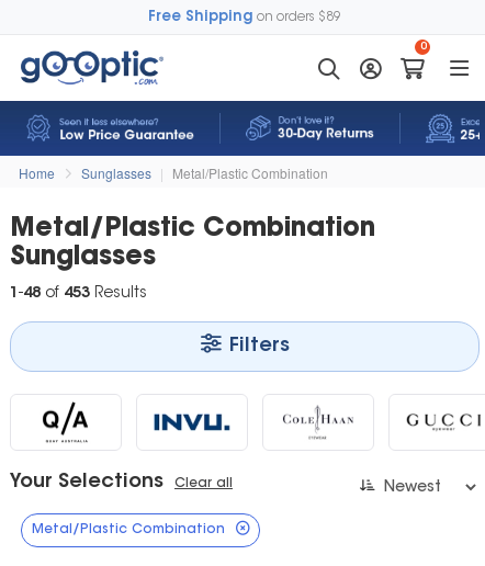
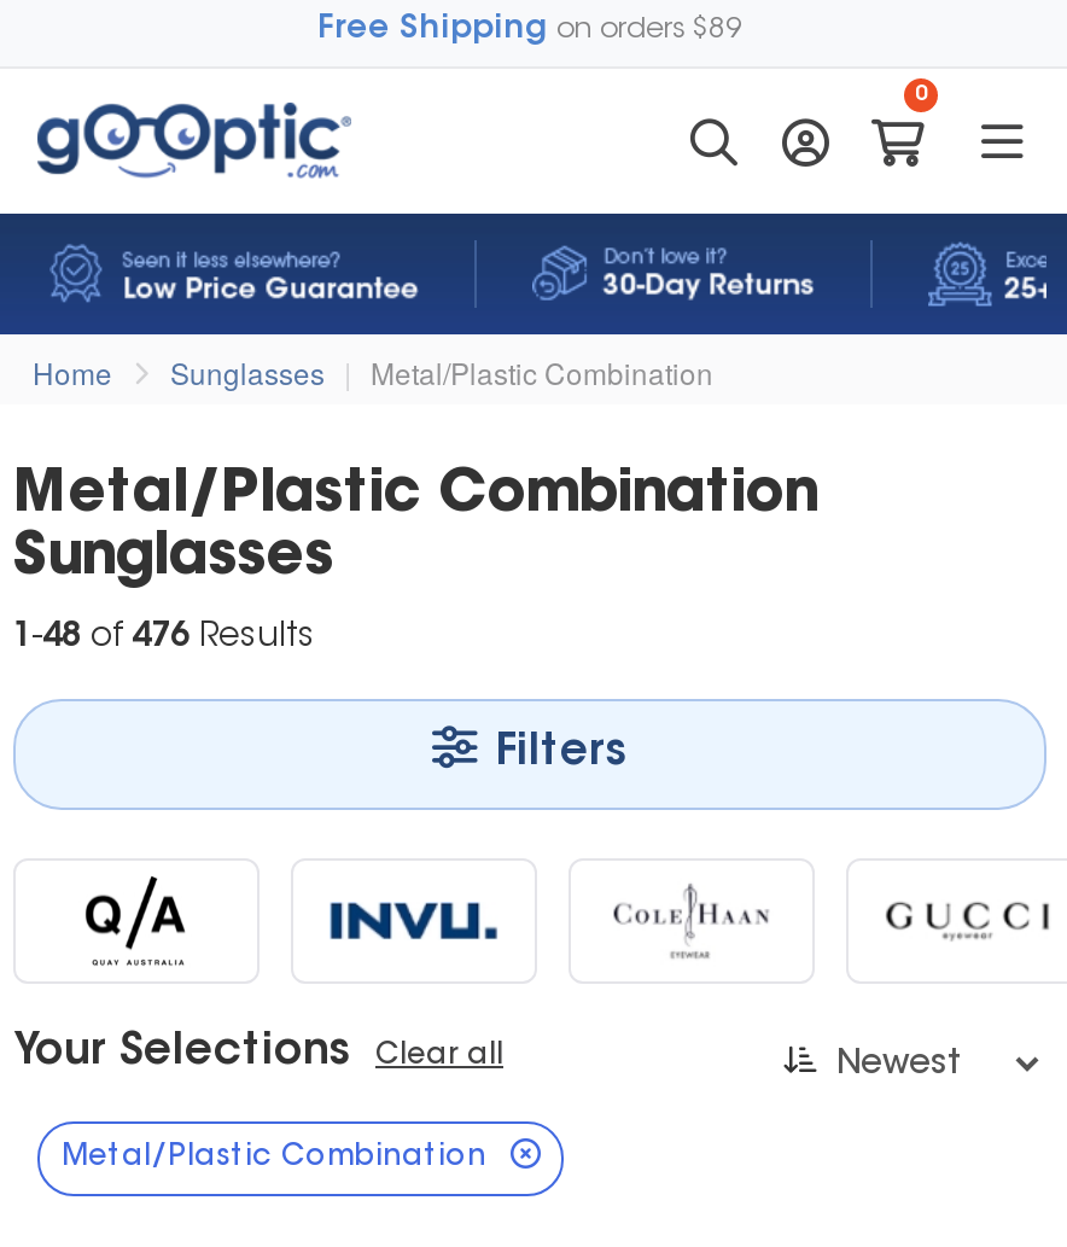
- 1 -48 of 453 Results
+ 1 -48 of 476 Results
